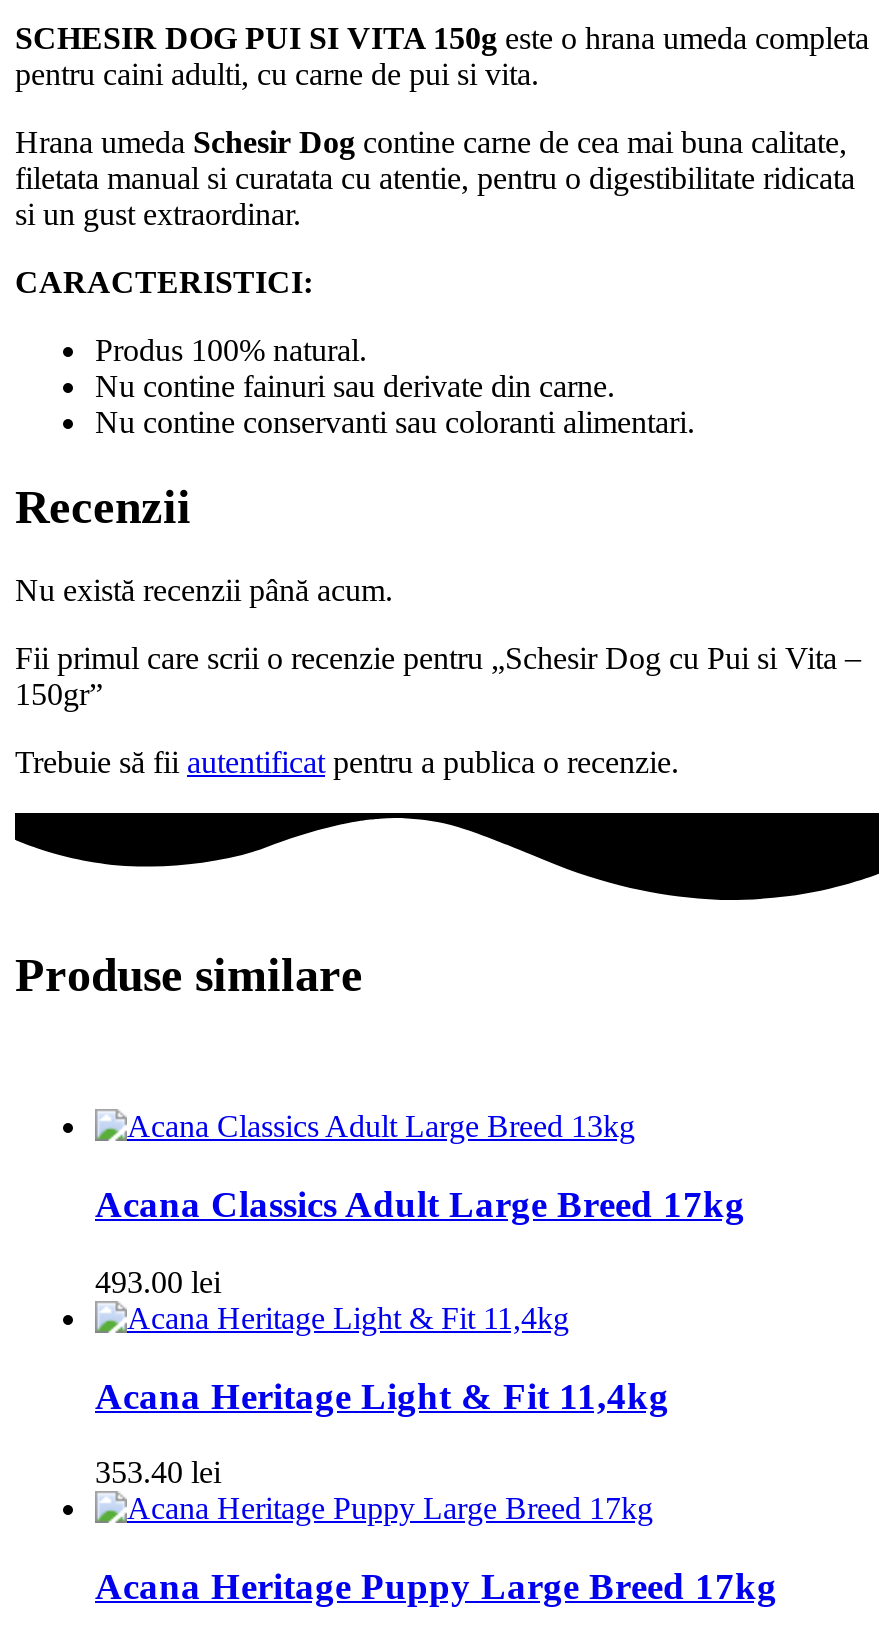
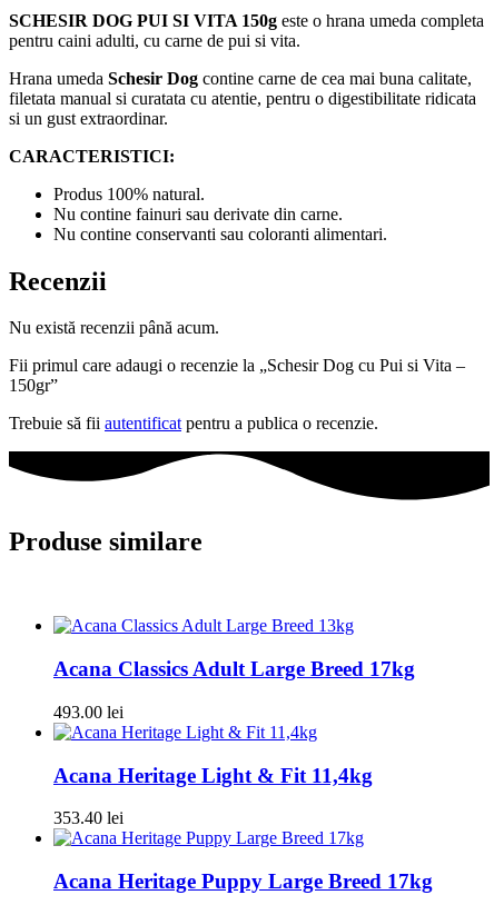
- Fii primul care scrii o recenzie pentru „Schesir Dog cu Pui si Vita –
+ Fii primul care adaugi o recenzie la „Schesir Dog cu Pui si Vita –
